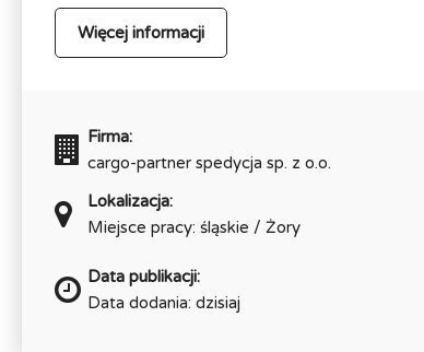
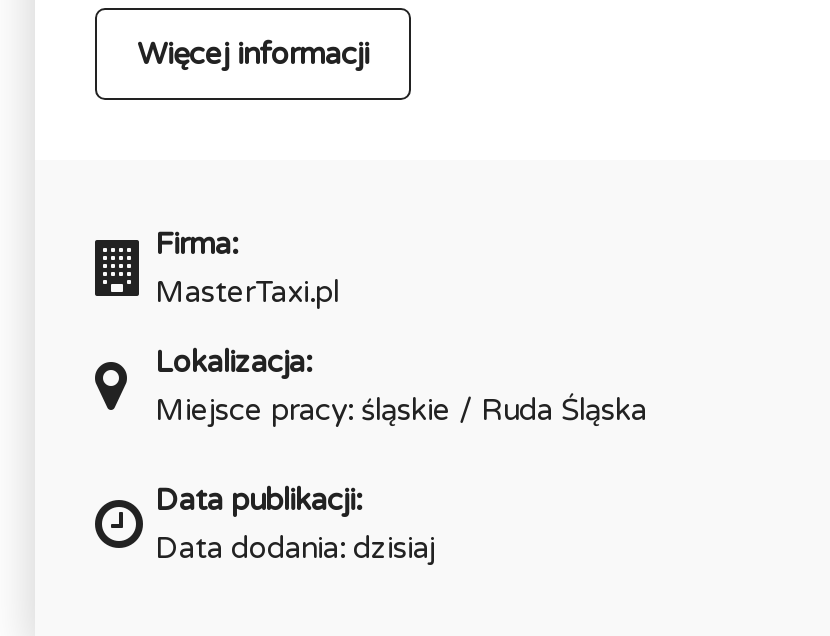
- cargo-partner spedycja sp. z o.o.
+ MasterTaxi.pl

- Miejsce pracy: śląskie / Żory
+ Miejsce pracy: śląskie / Ruda Śląska
